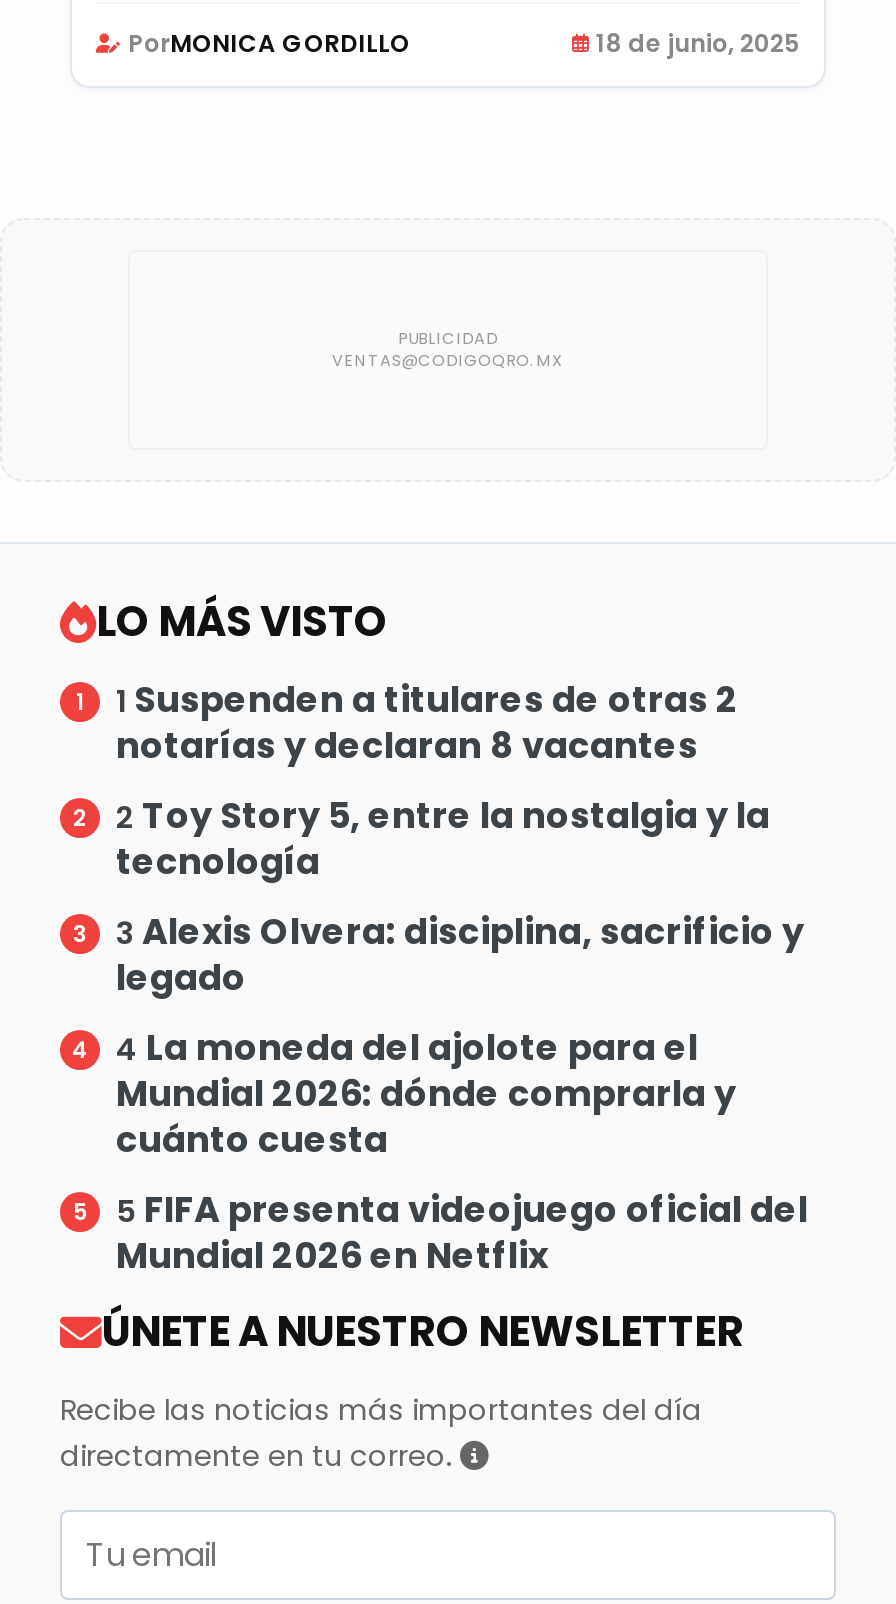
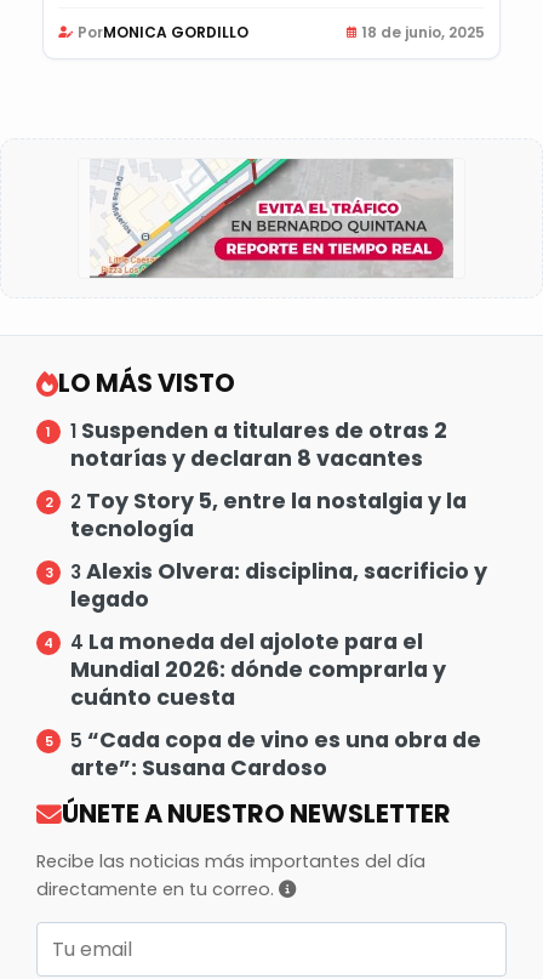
+ [image]

- 5 FIFA presenta videojuego oficial del
- Mundial 2026 en Netflix
+ 5 “Cada copa de vino es una obra de
+ arte”: Susana Cardoso
